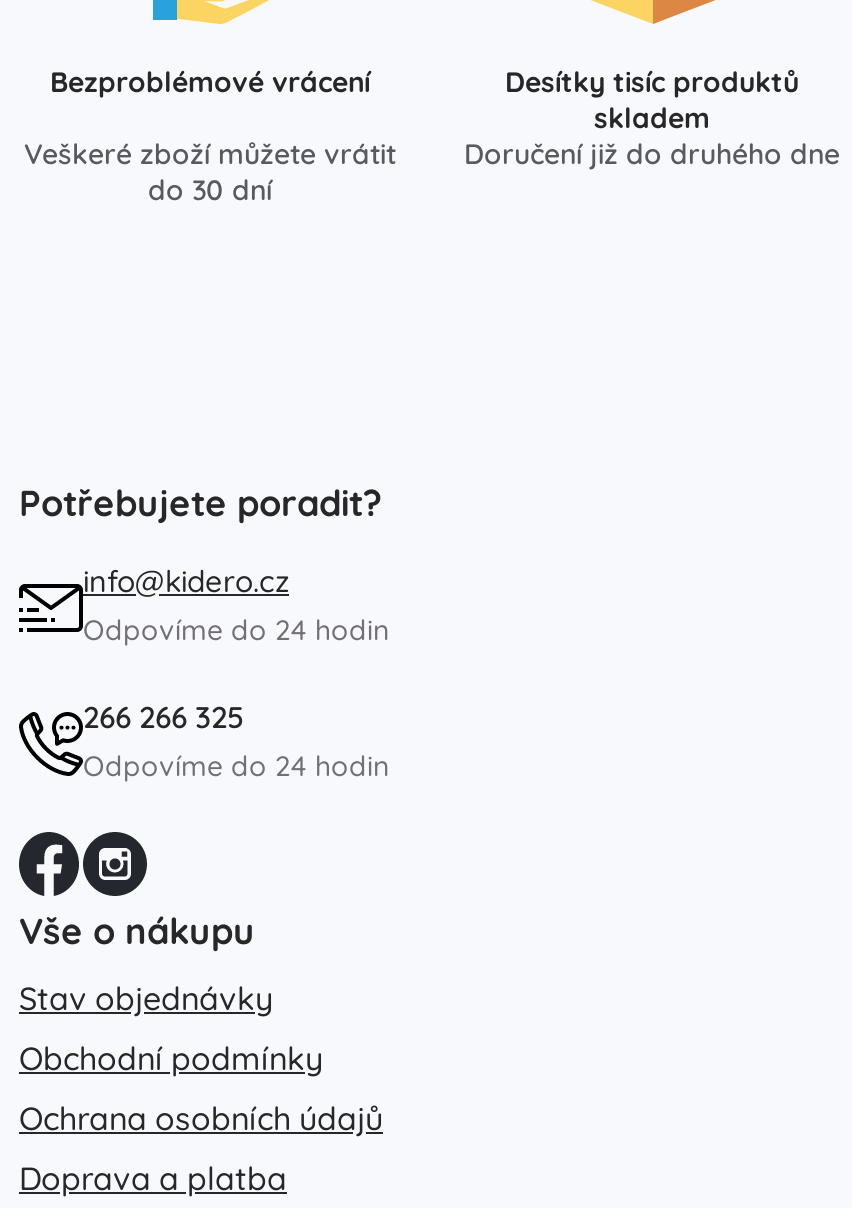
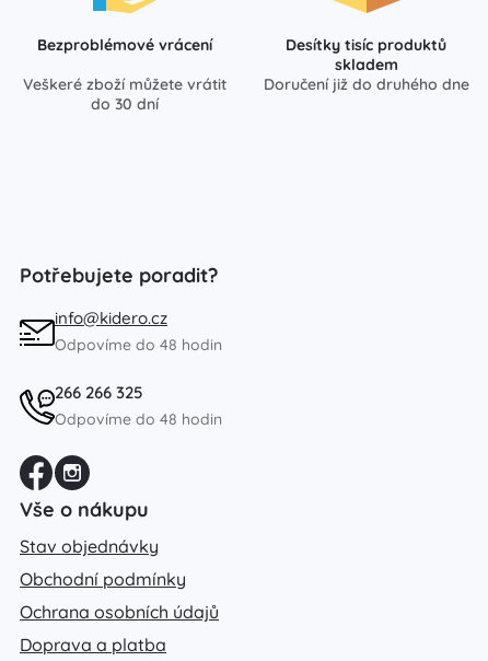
- Odpovíme do 24 hodin
+ Odpovíme do 48 hodin

- Odpovíme do 24 hodin
+ Odpovíme do 48 hodin
